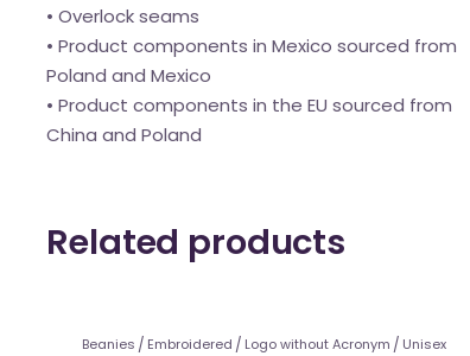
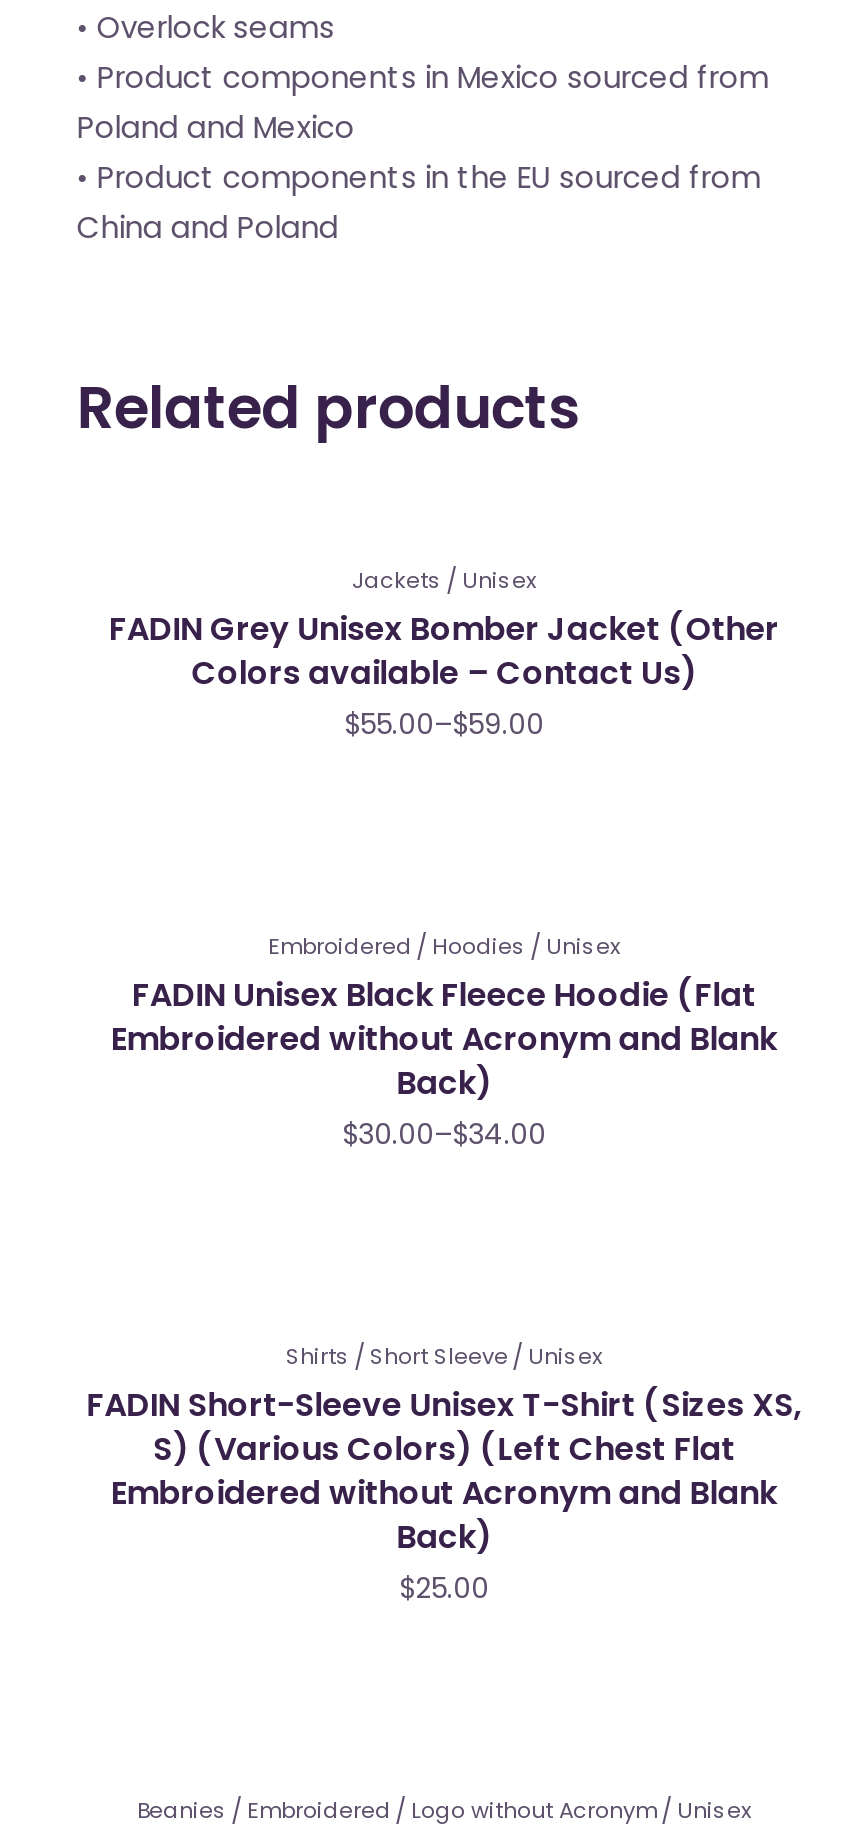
+ Shirts
+ Short Sleeve
+ Unisex
+ FADIN Short-Sleeve Unisex T-Shirt (Sizes XS,
+ S) (Various Colors) (Left Chest Flat
+ Embroidered without Acronym and Blank
+ Back)
+ $25.00

+ Jackets
+ Unisex
+ FADIN Grey Unisex Bomber Jacket (Other
+ Colors available – Contact Us)
+ $55.00–$59.00

+ Embroidered
+ Hoodies
+ Unisex
+ FADIN Unisex Black Fleece Hoodie (Flat
+ Embroidered without Acronym and Blank
+ Back)
+ $30.00–$34.00
